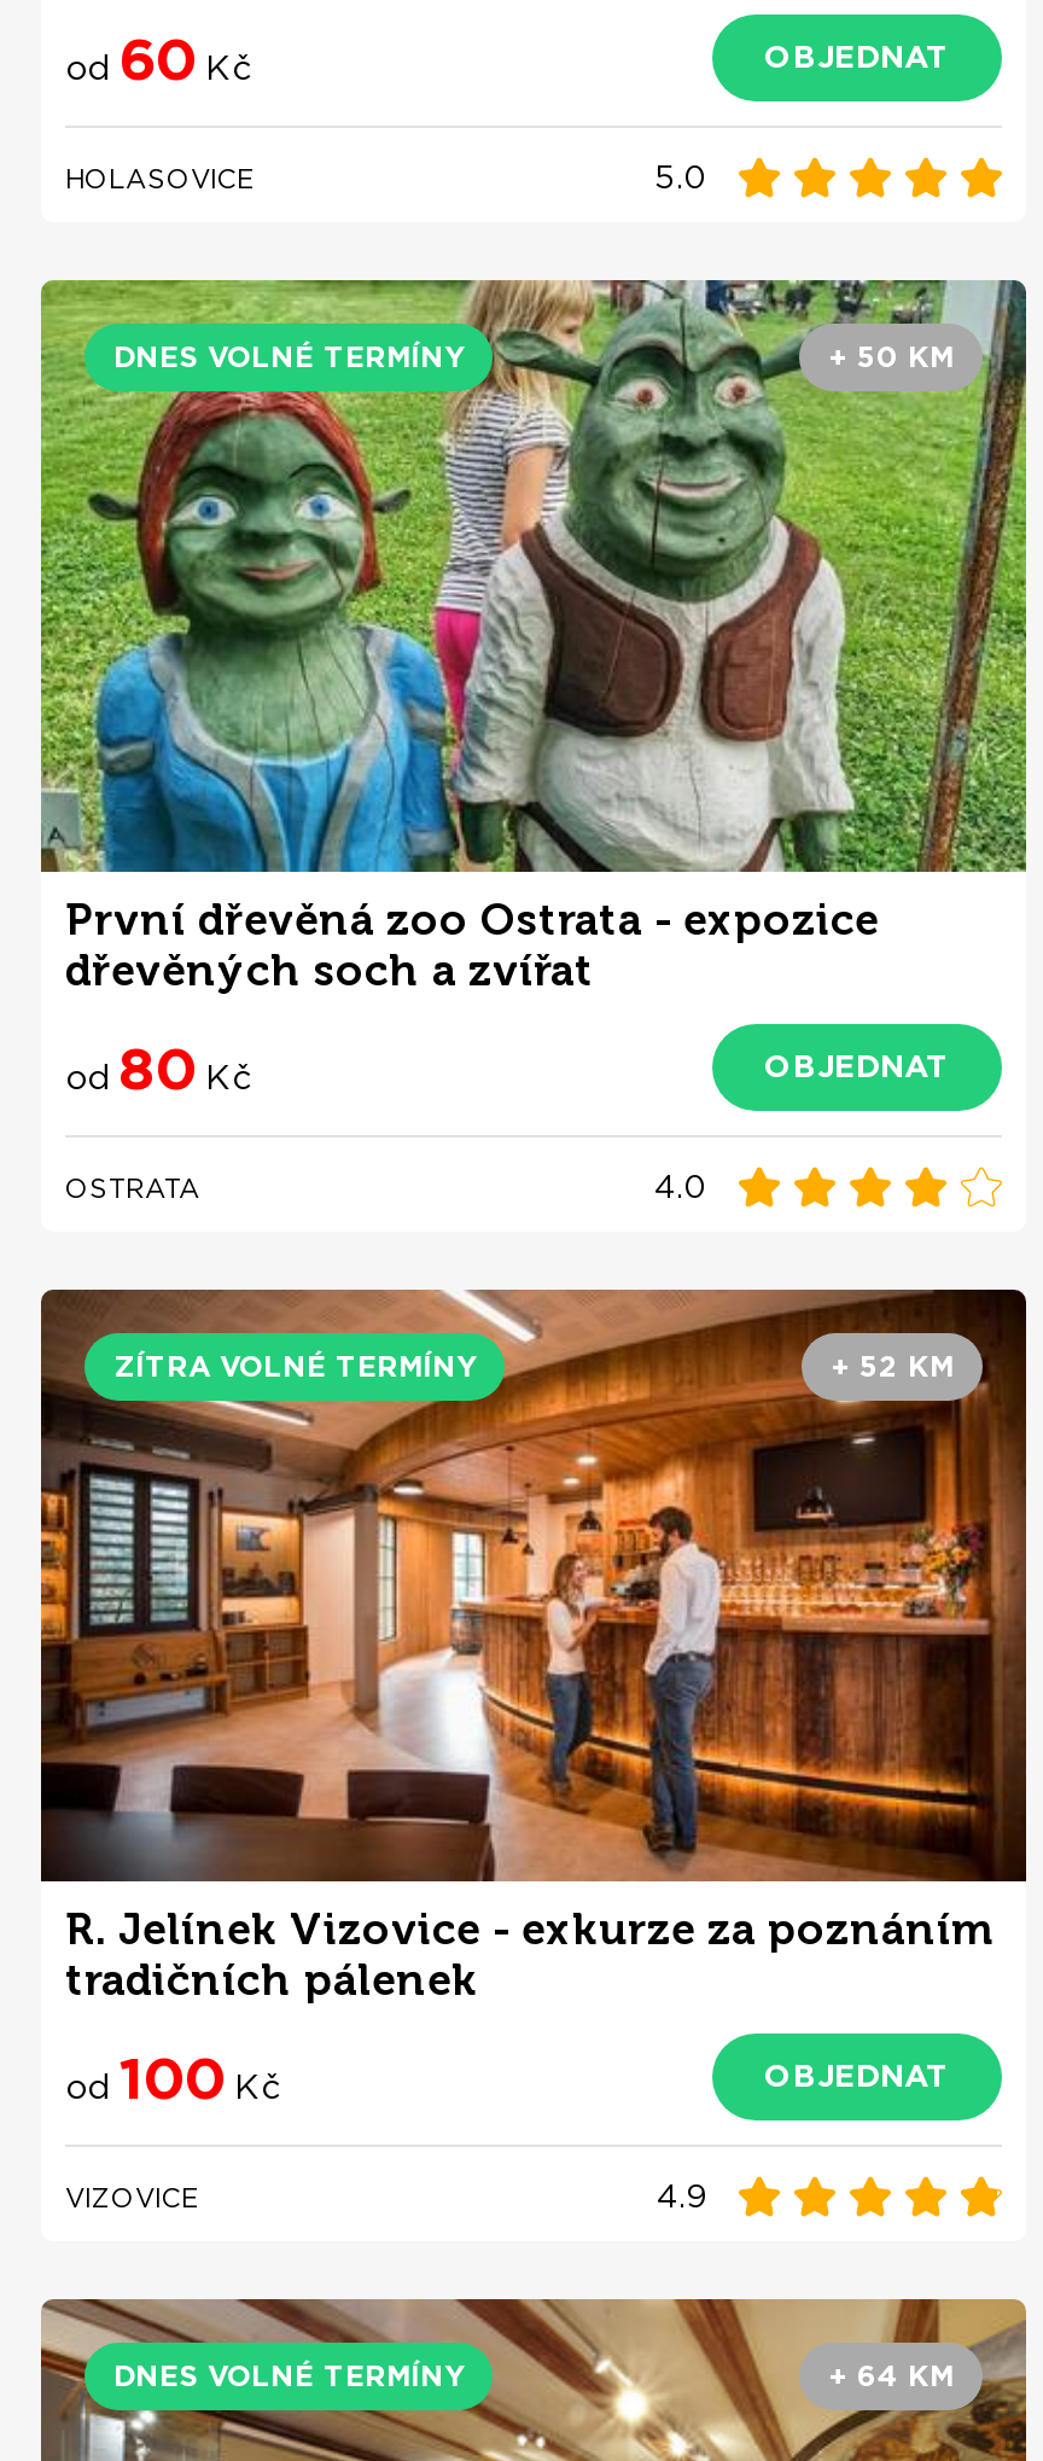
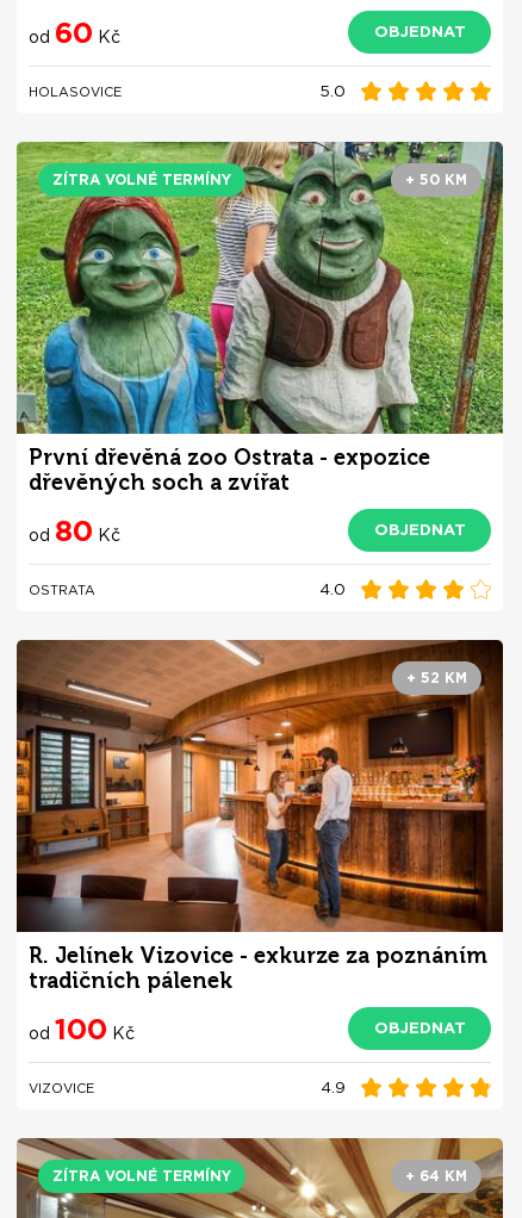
- DNES VOLNÉ TERMÍNY
+ ZÍTRA VOLNÉ TERMÍNY

- ZÍTRA VOLNÉ TERMÍNY

- DNES VOLNÉ TERMÍNY
+ ZÍTRA VOLNÉ TERMÍNY
